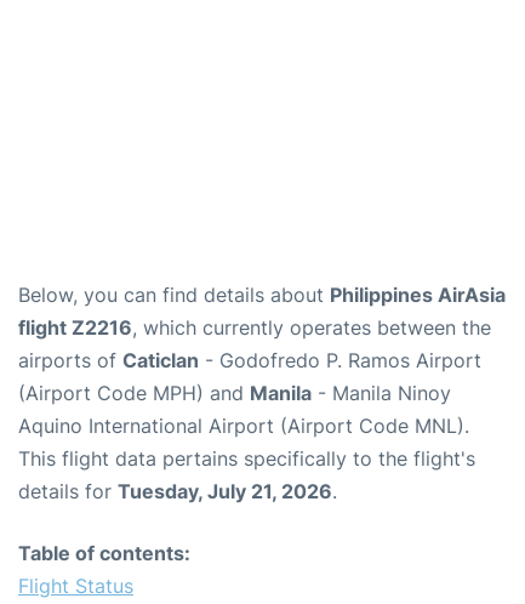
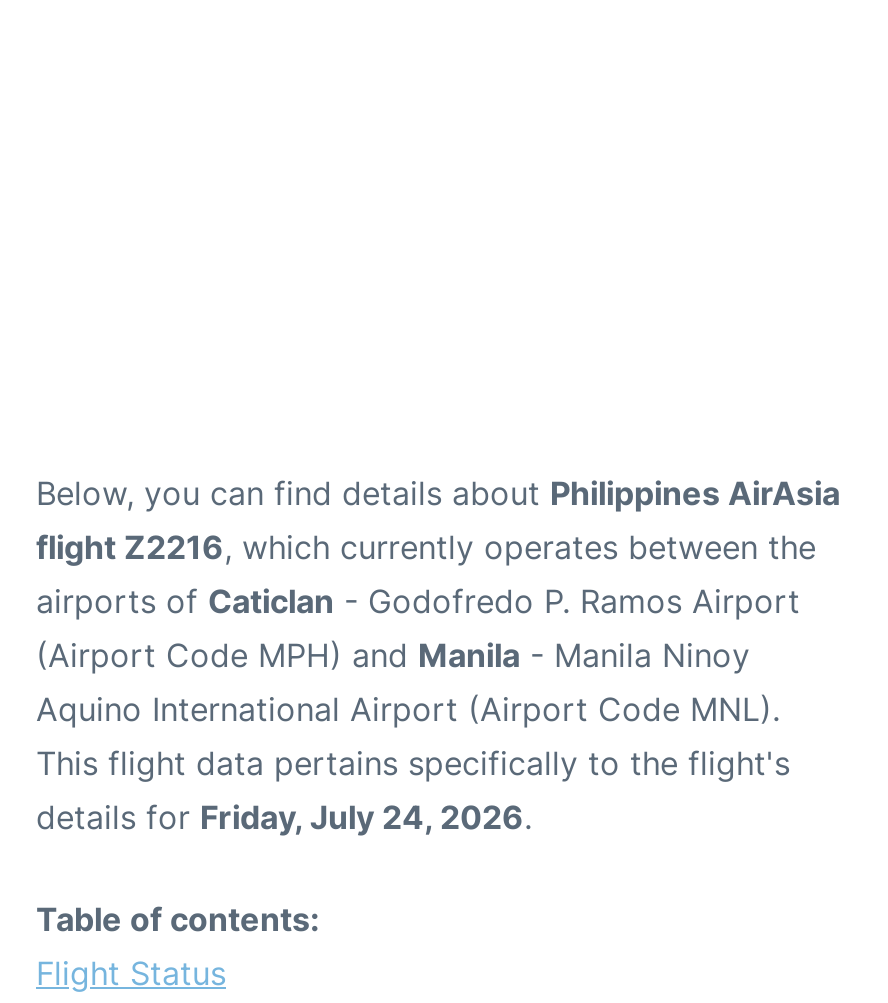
- details for Tuesday, July 21, 2026.
+ details for Friday, July 24, 2026.
